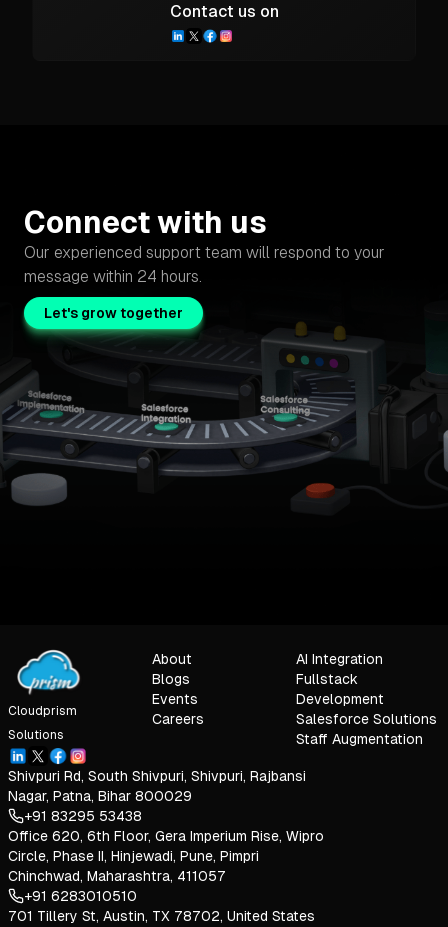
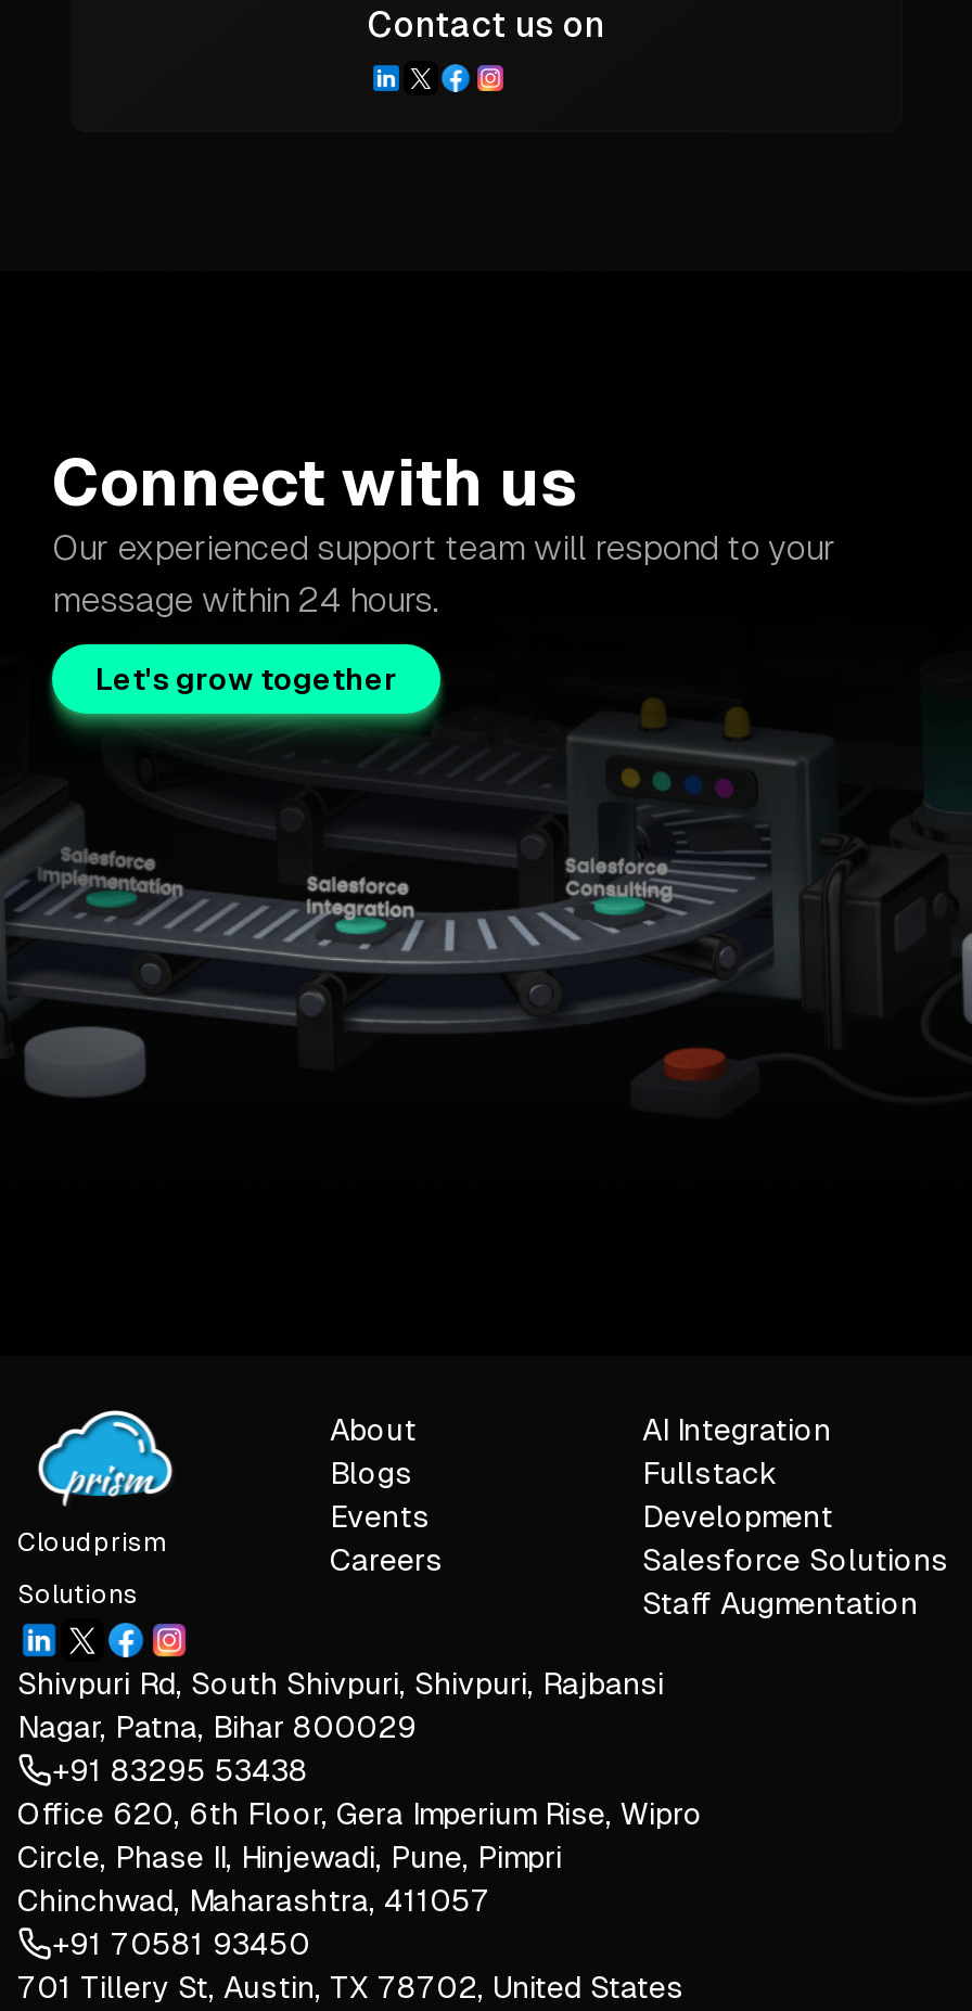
- +91 6283010510
+ +91 70581 93450
